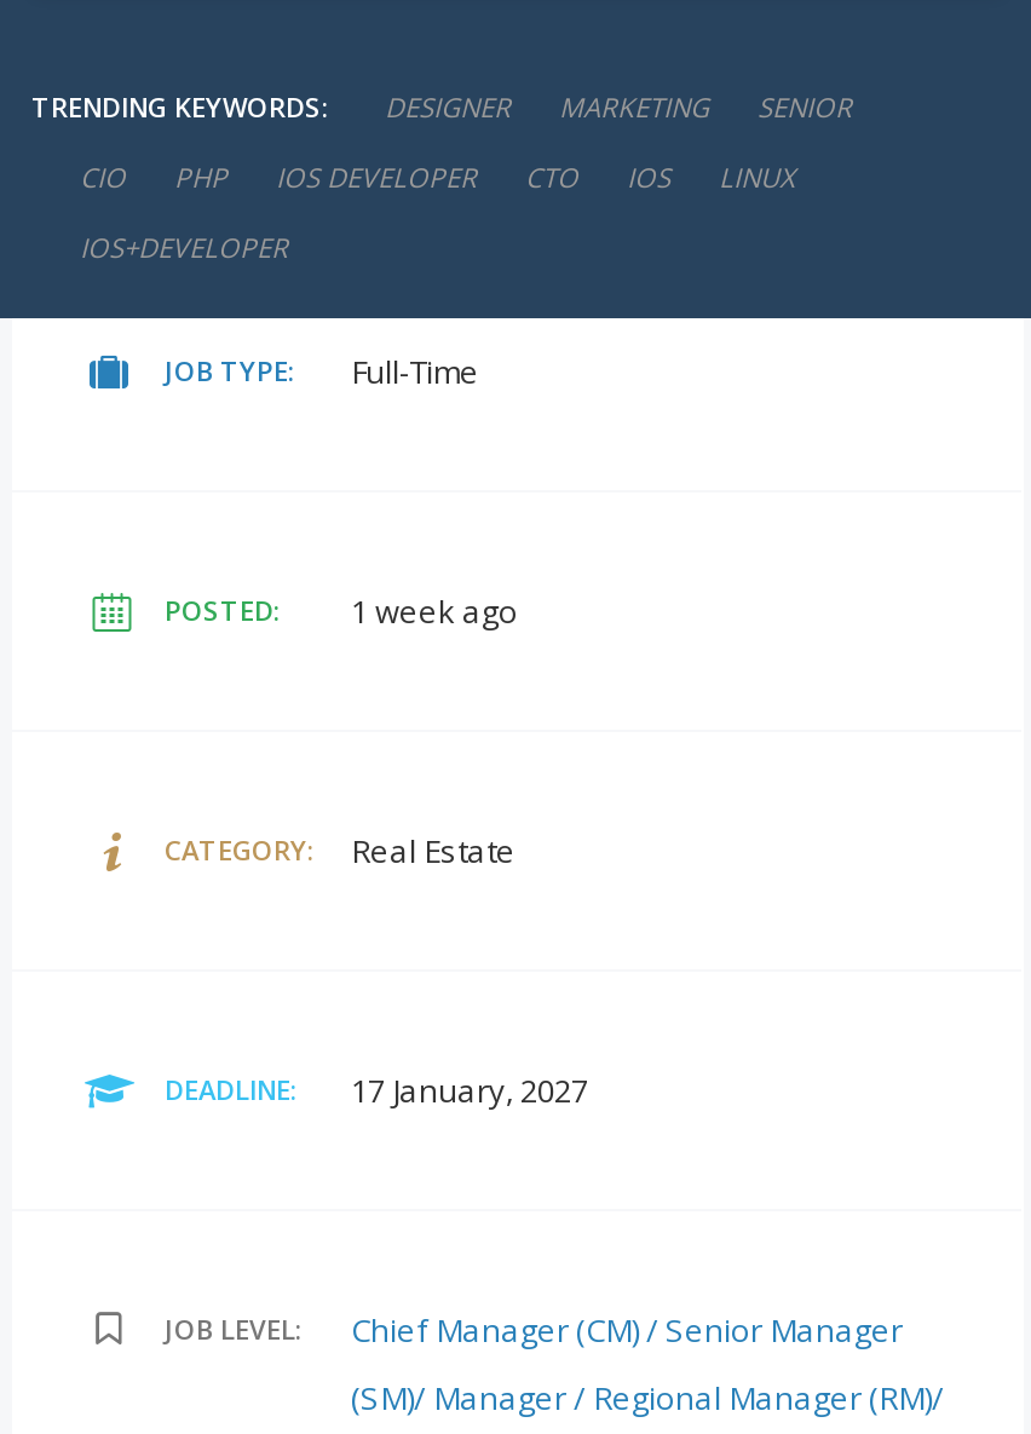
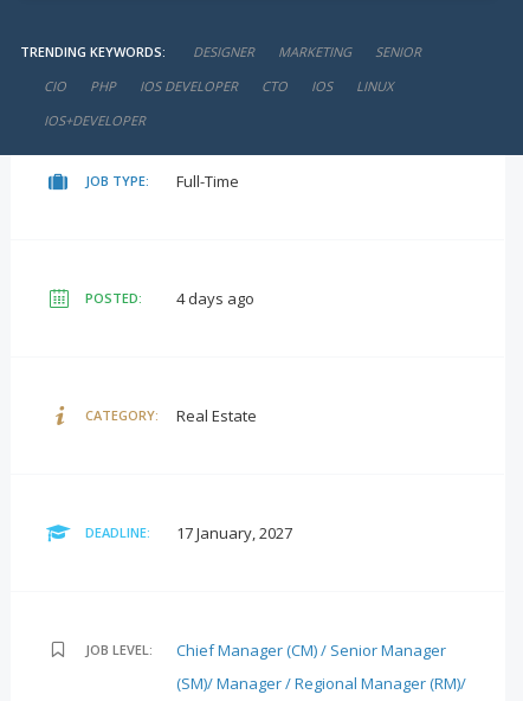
- POSTED: 1 week ago
+ POSTED: 4 days ago
